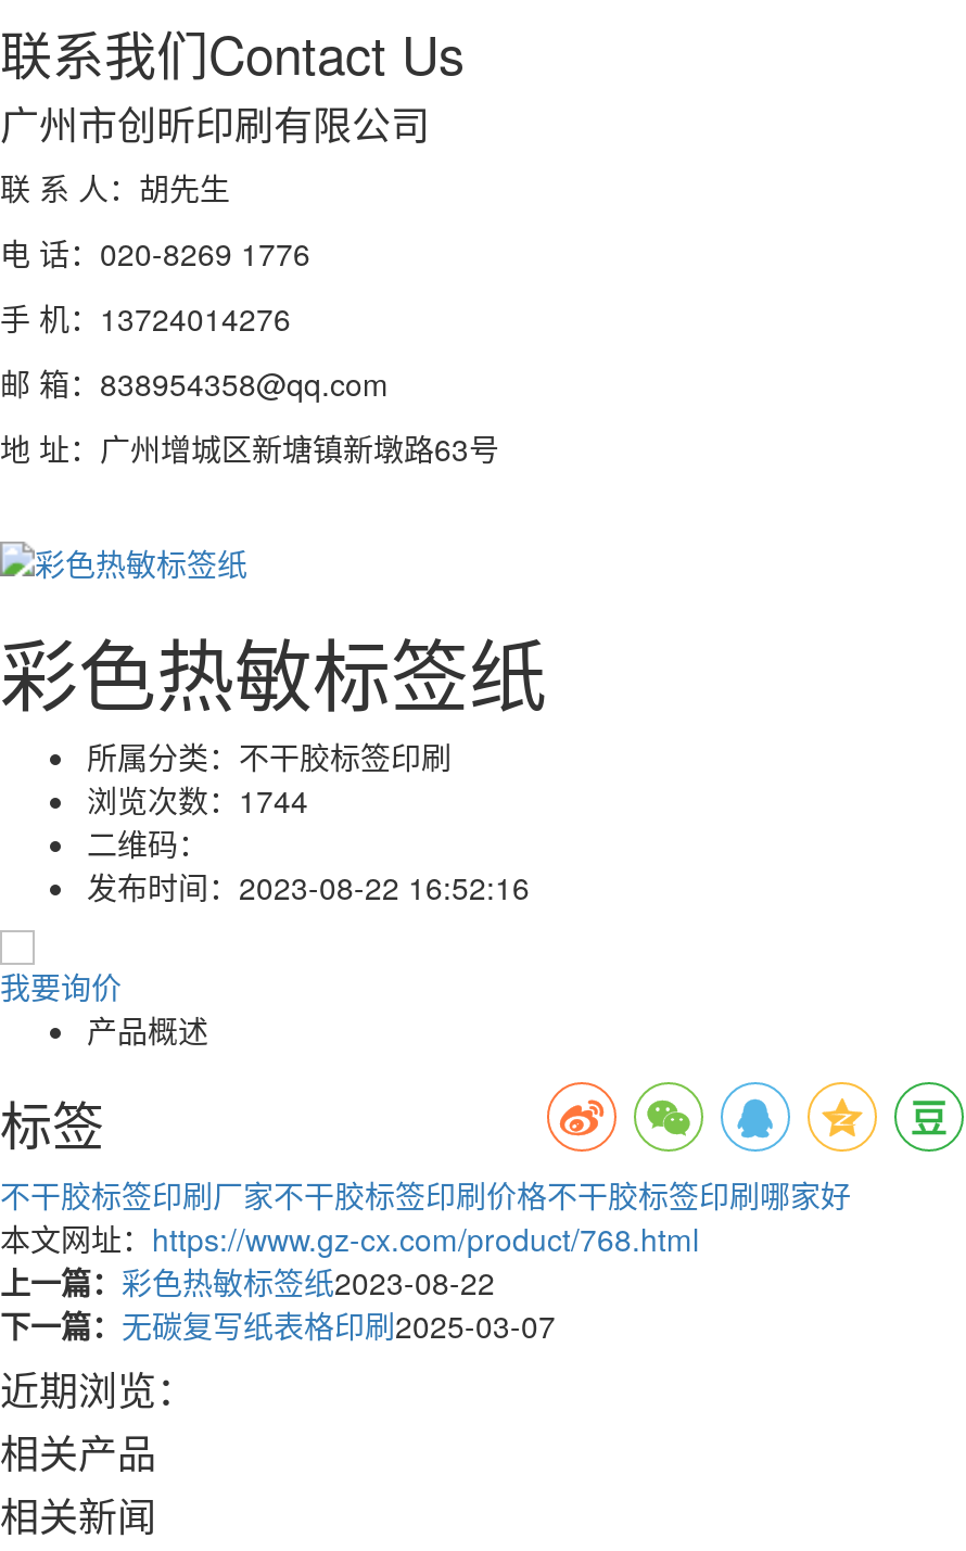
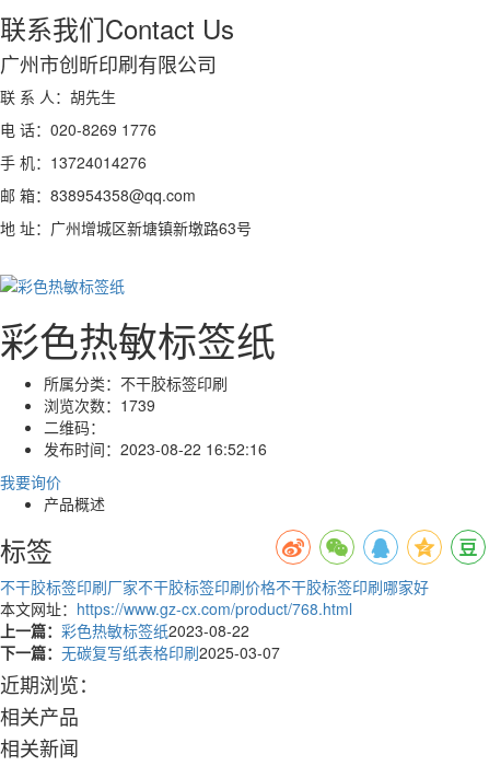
- 浏览次数：1744
+ 浏览次数：1739
